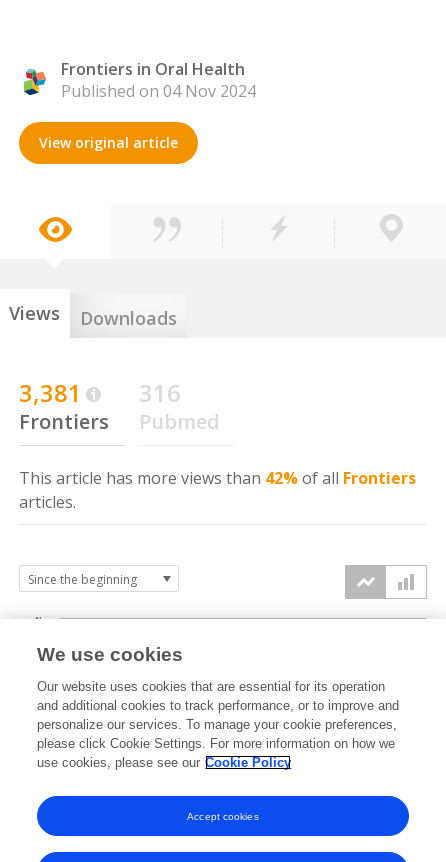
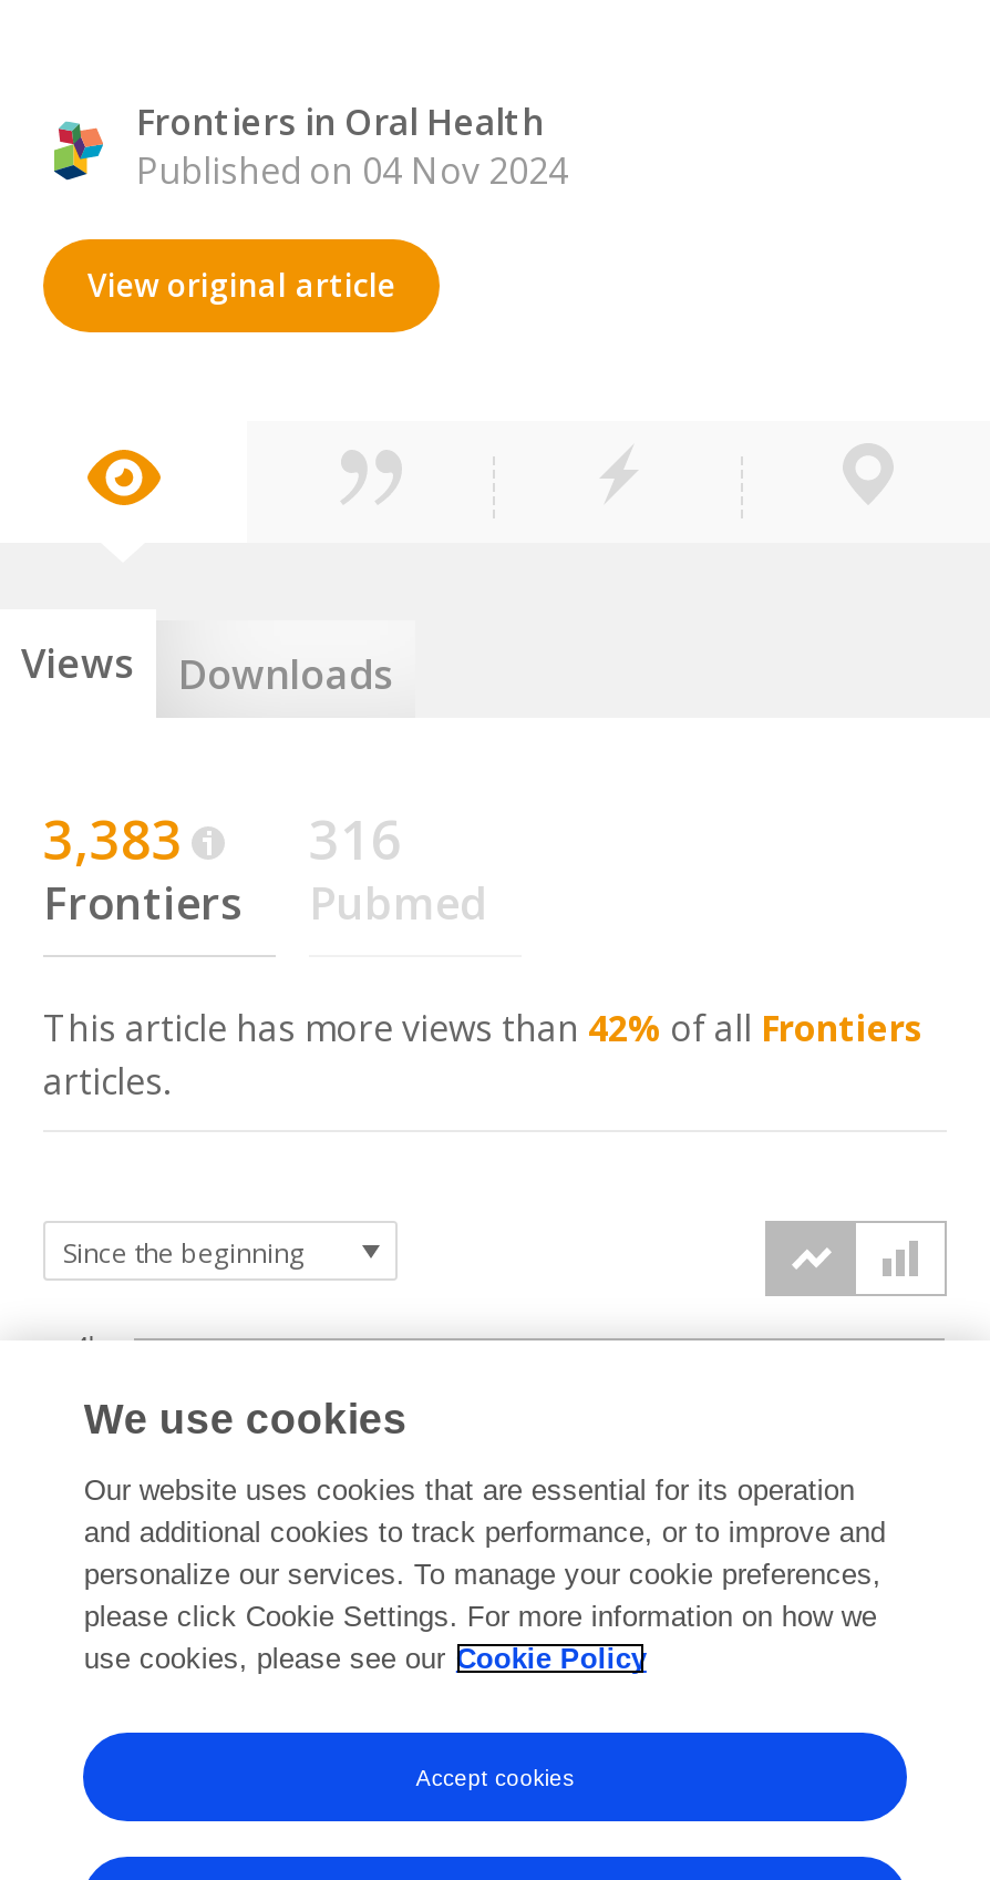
- 3,381
+ 3,383
